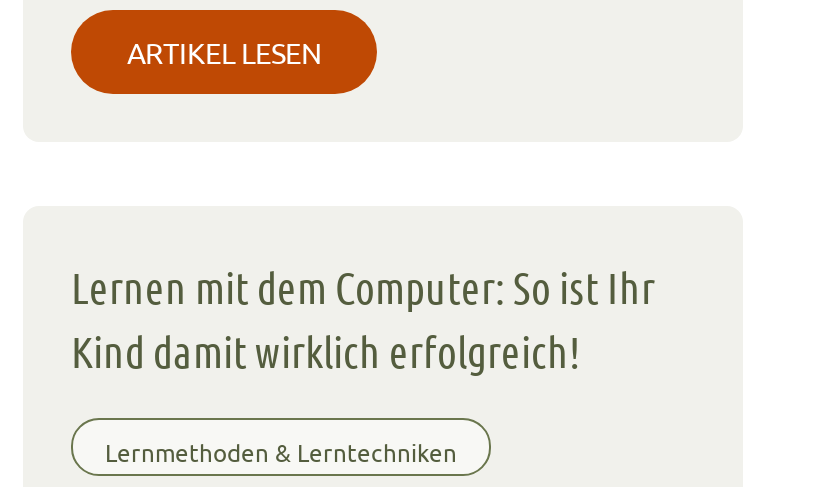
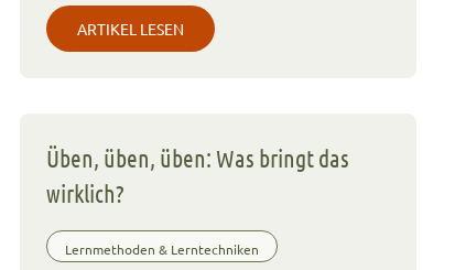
- Lernen mit dem Computer: So ist Ihr
- Kind damit wirklich erfolgreich!
+ Üben, üben, üben: Was bringt das
+ wirklich?
